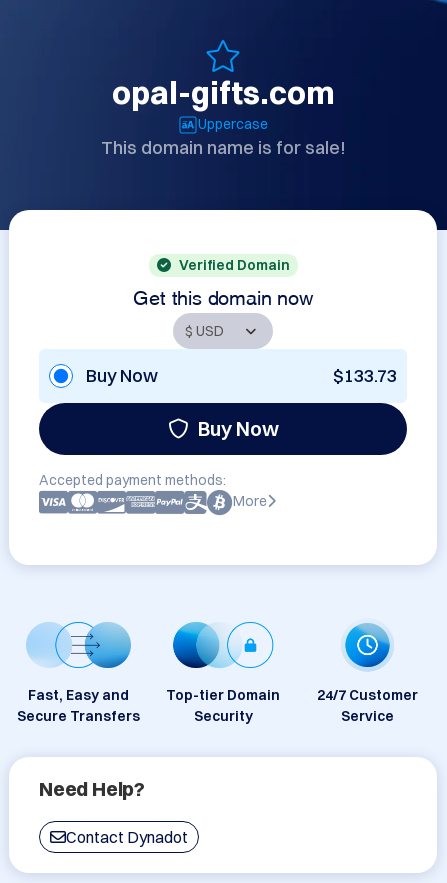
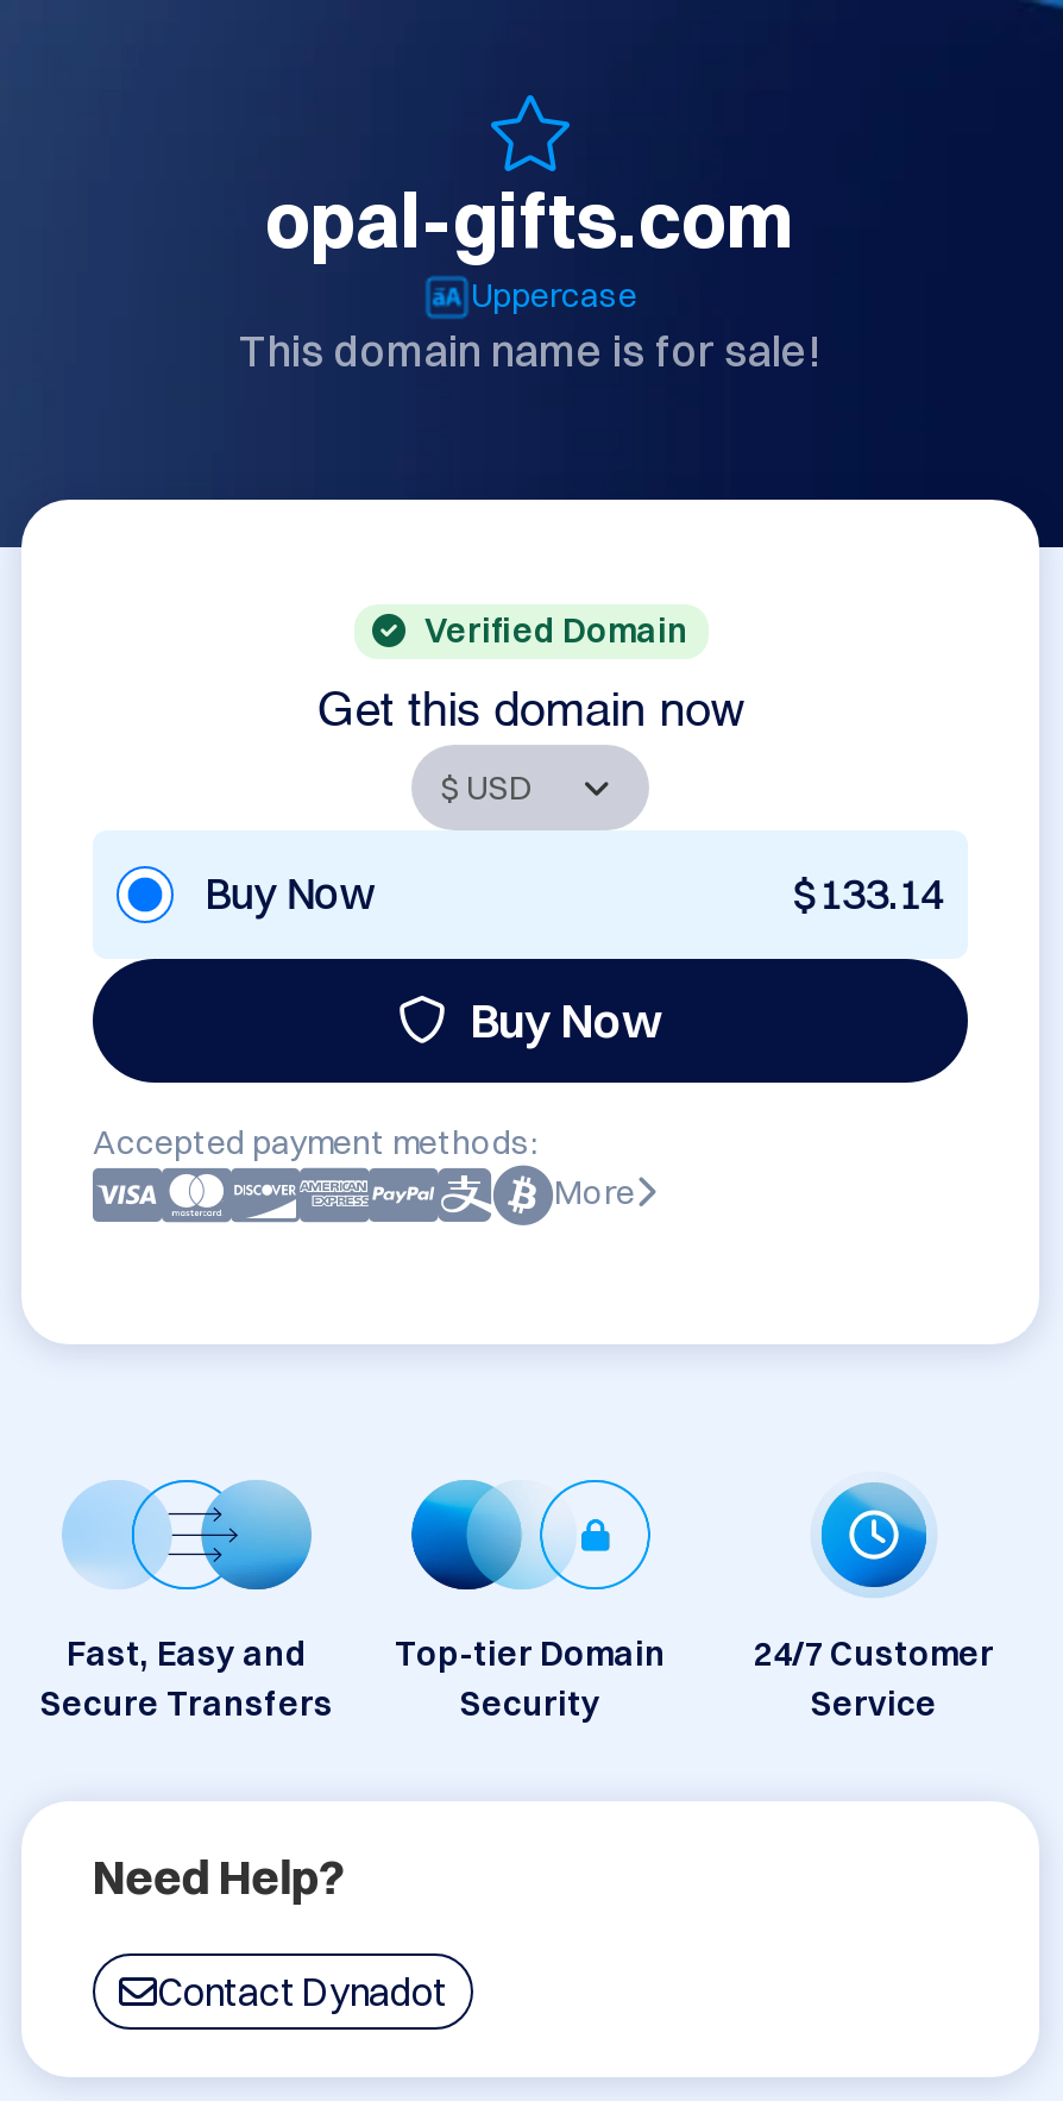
- $133.73
+ $133.14
